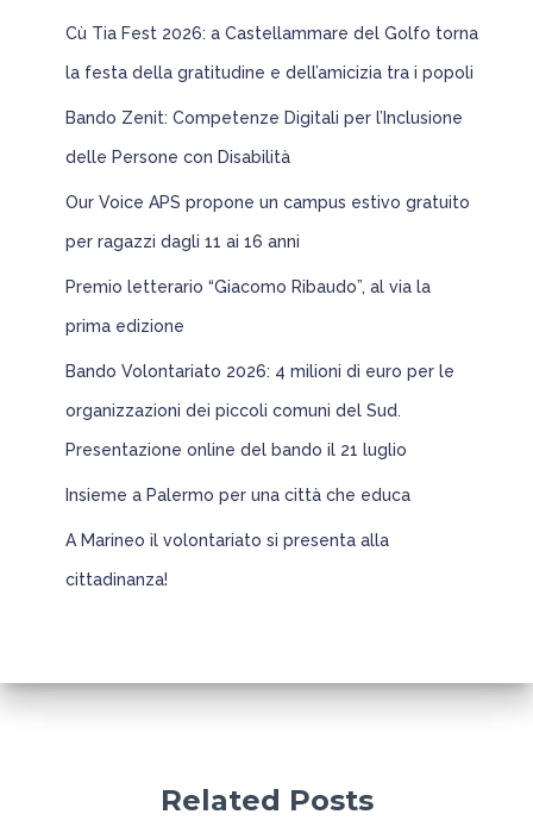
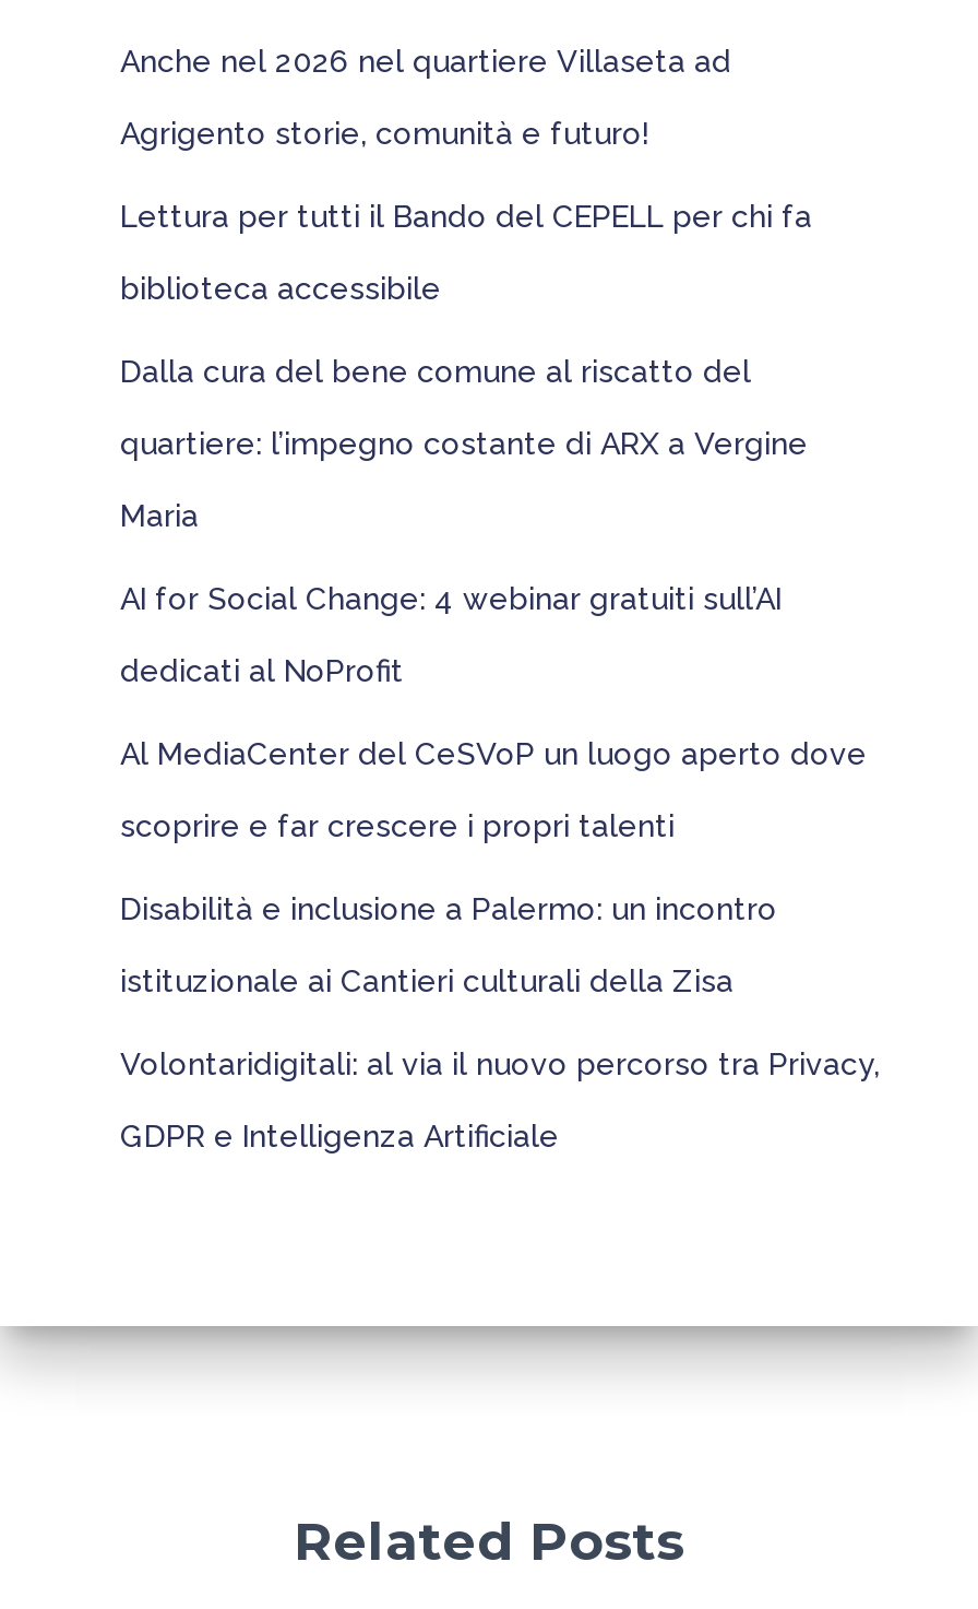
- Cù Tia Fest 2026: a Castellammare del Golfo torna
- la festa della gratitudine e dell’amicizia tra i popoli
- Bando Zenit: Competenze Digitali per l’Inclusione
- delle Persone con Disabilità
- Our Voice APS propone un campus estivo gratuito
- per ragazzi dagli 11 ai 16 anni
- Premio letterario “Giacomo Ribaudo”, al via la
- prima edizione
- Bando Volontariato 2026: 4 milioni di euro per le
- organizzazioni dei piccoli comuni del Sud.
- Presentazione online del bando il 21 luglio
- Insieme a Palermo per una città che educa
- A Marineo il volontariato si presenta alla
- cittadinanza!
+ Anche nel 2026 nel quartiere Villaseta ad
+ Agrigento storie, comunità e futuro!
+ Lettura per tutti il Bando del CEPELL per chi fa
+ biblioteca accessibile
+ Dalla cura del bene comune al riscatto del
+ quartiere: l’impegno costante di ARX a Vergine
+ Maria
+ AI for Social Change: 4 webinar gratuiti sull’AI
+ dedicati al NoProfit
+ Al MediaCenter del CeSVoP un luogo aperto dove
+ scoprire e far crescere i propri talenti
+ Disabilità e inclusione a Palermo: un incontro
+ istituzionale ai Cantieri culturali della Zisa
+ Volontaridigitali: al via il nuovo percorso tra Privacy,
+ GDPR e Intelligenza Artificiale
